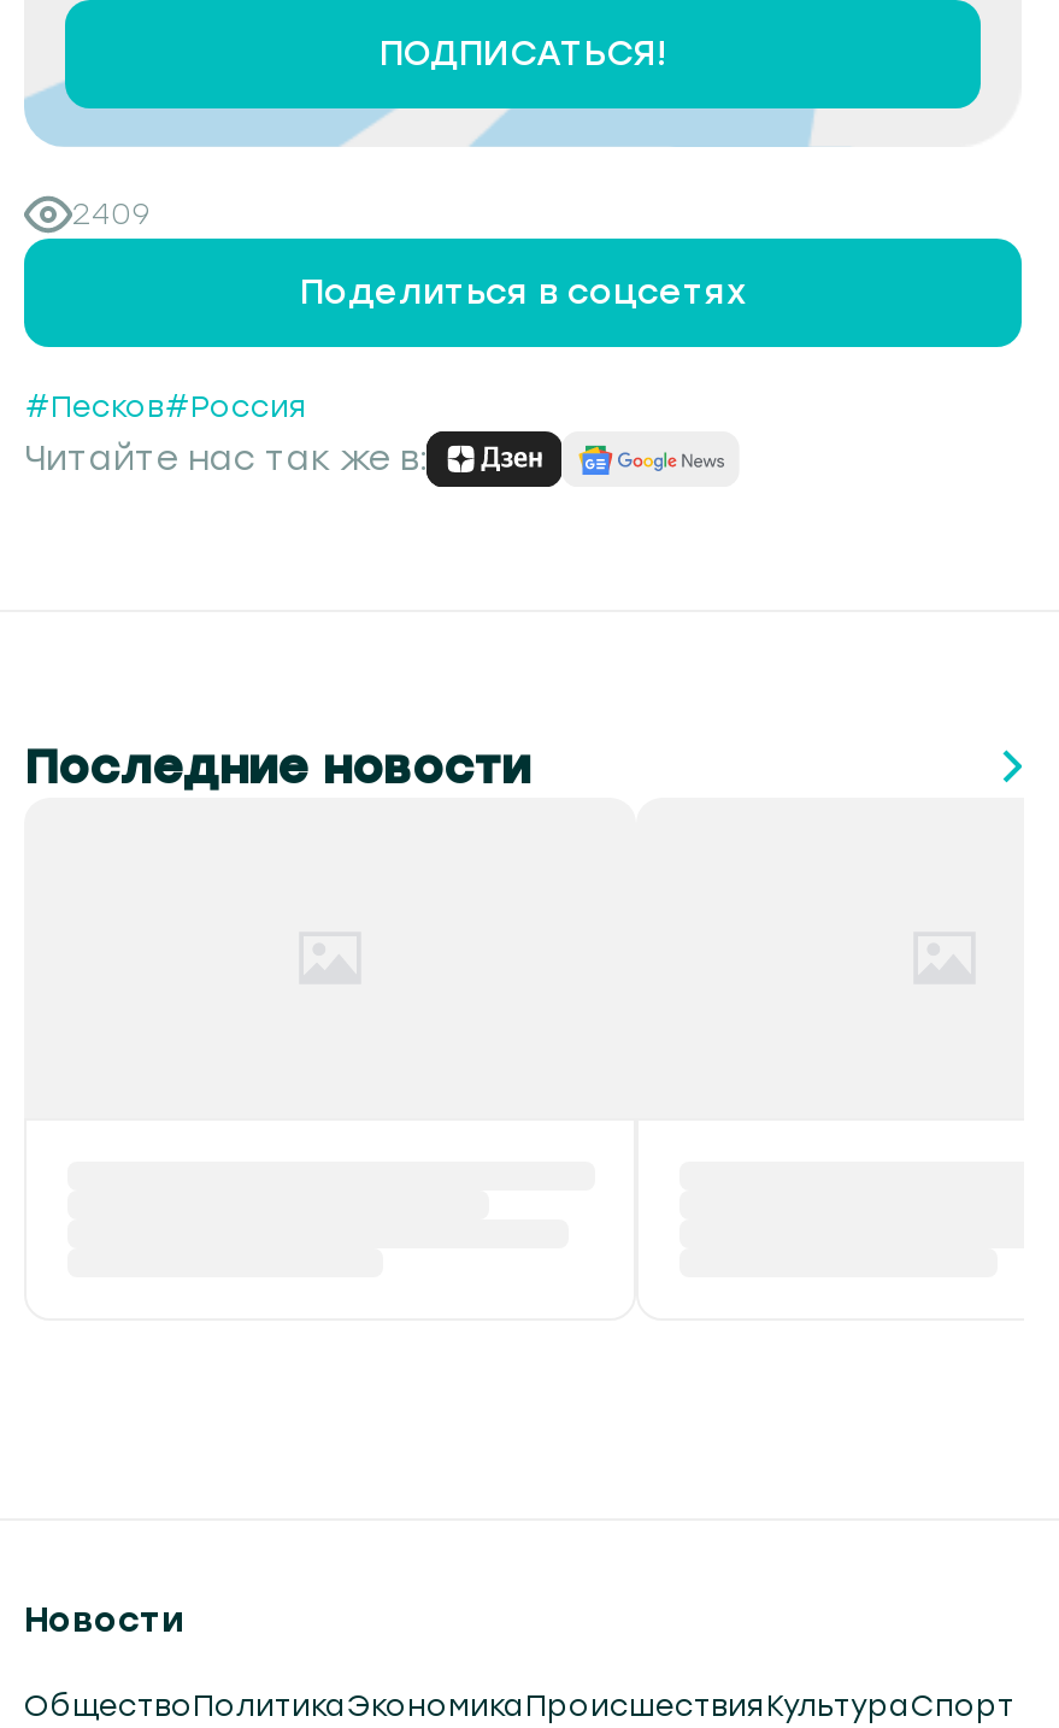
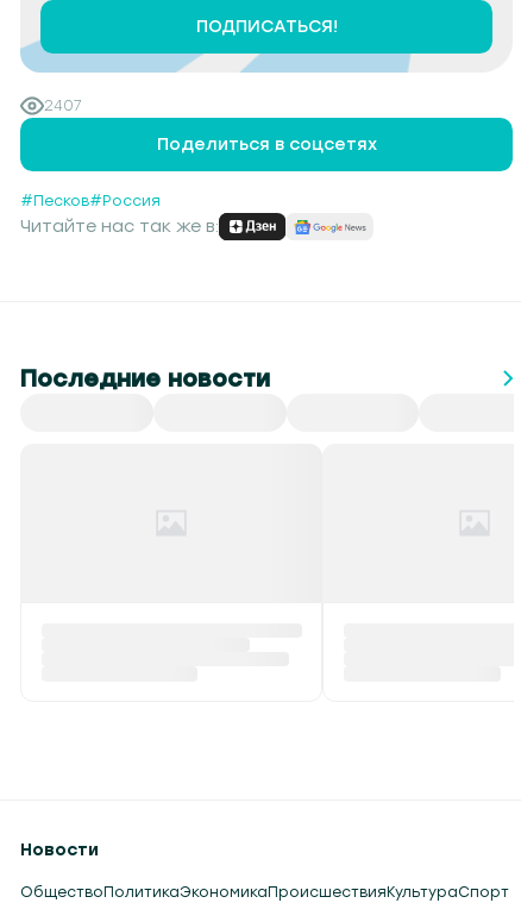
- 2409
+ 2407
